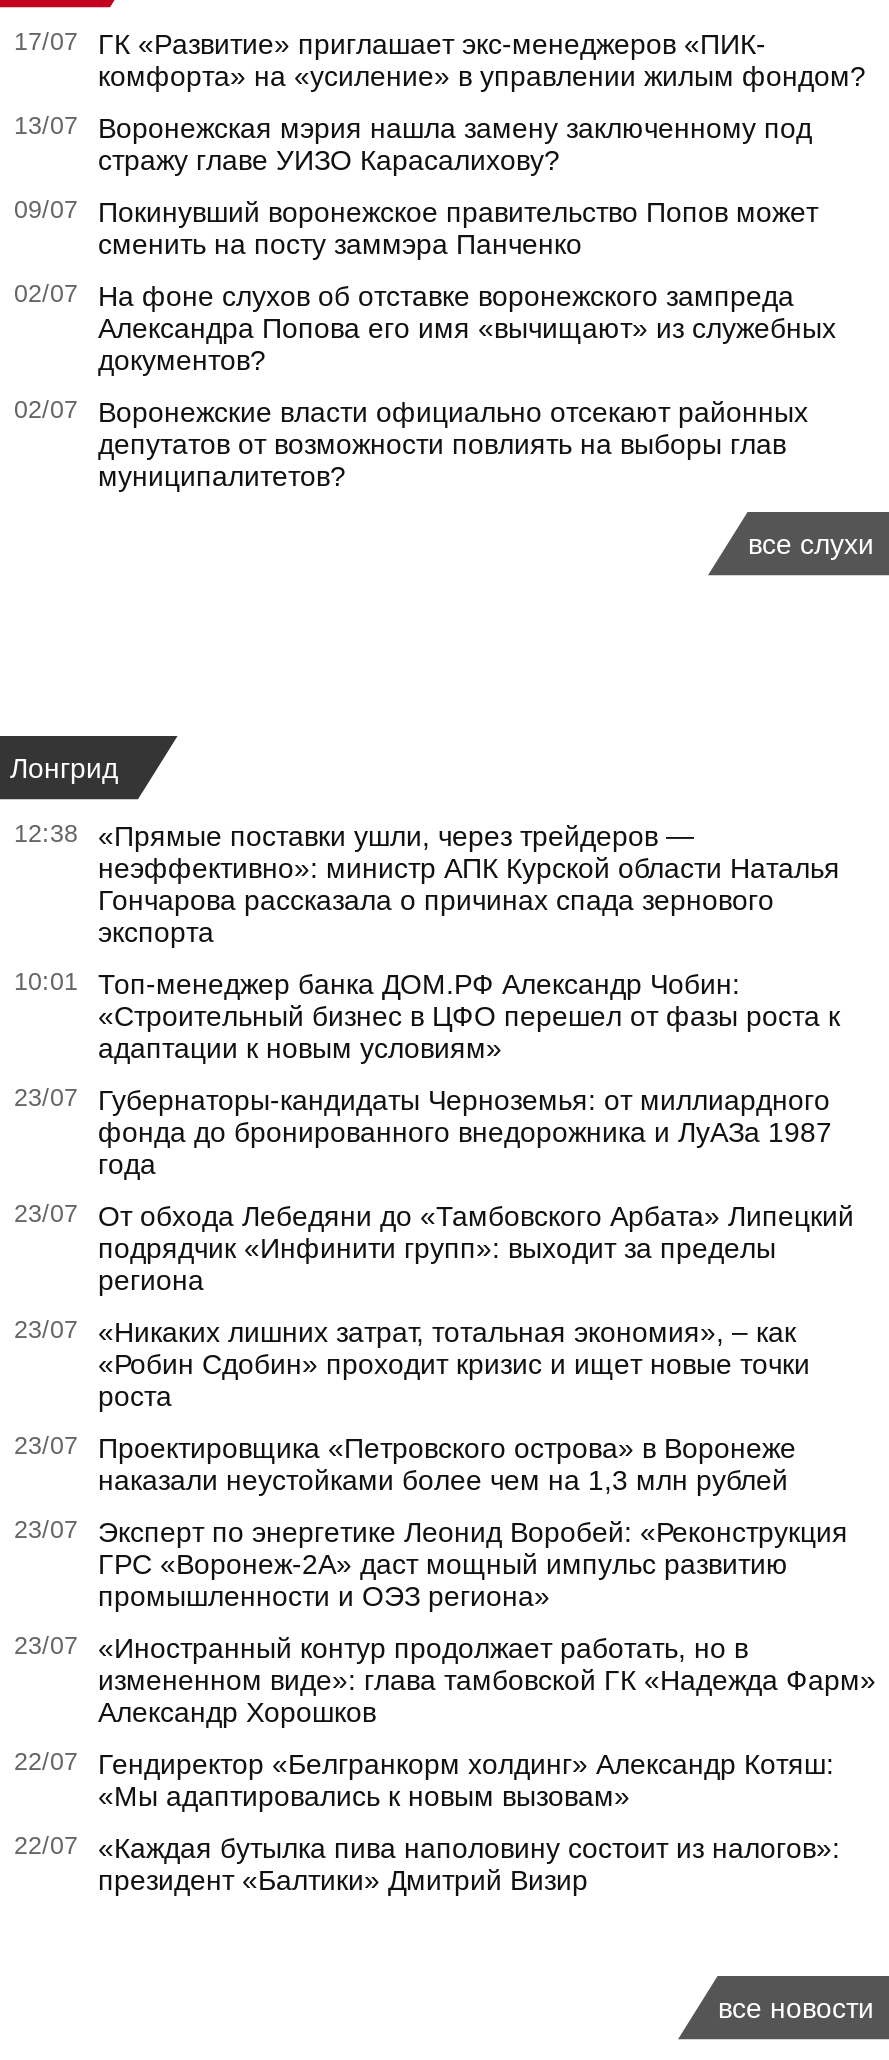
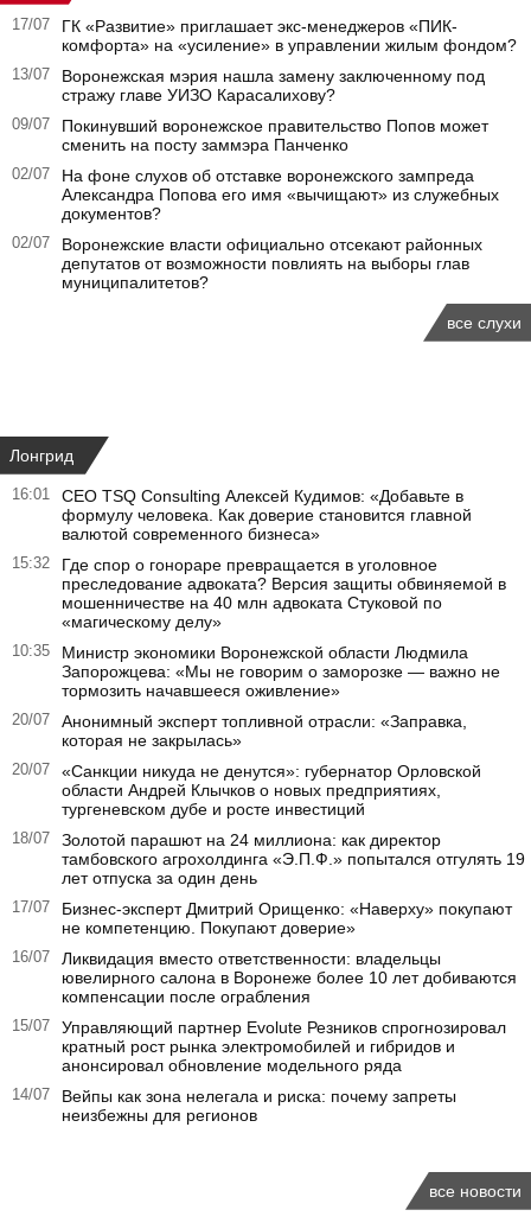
- 12:38
- «Прямые поставки ушли, через трейдеров —
- неэффективно»: министр АПК Курской области Наталья
- Гончарова рассказала о причинах спада зернового
- экспорта
+ 16:01
+ СЕО TSQ Consulting Алексей Кудимов: «Добавьте в
+ формулу человека. Как доверие становится главной
+ валютой современного бизнеса»

- 10:01
- Топ-менеджер банка ДОМ.РФ Александр Чобин:
- «Строительный бизнес в ЦФО перешел от фазы роста к
- адаптации к новым условиям»
+ 15:32
+ Где спор о гонораре превращается в уголовное
+ преследование адвоката? Версия защиты обвиняемой в
+ мошенничестве на 40 млн адвоката Стуковой по
+ «магическому делу»

- 23/07
- Губернаторы‑кандидаты Черноземья: от миллиардного
- фонда до бронированного внедорожника и ЛуАЗа 1987
- года
+ 10:35
+ Министр экономики Воронежской области Людмила
+ Запорожцева: «Мы не говорим о заморозке — важно не
+ тормозить начавшееся оживление»

- 23/07
- От обхода Лебедяни до «Тамбовского Арбата» Липецкий
- подрядчик «Инфинити групп»: выходит за пределы
- региона
+ 20/07
+ Анонимный эксперт топливной отрасли: «Заправка,
+ которая не закрылась»

- 23/07
- «Никаких лишних затрат, тотальная экономия», – как
- «Робин Сдобин» проходит кризис и ищет новые точки
- роста
+ 20/07
+ «Санкции никуда не денутся»: губернатор Орловской
+ области Андрей Клычков о новых предприятиях,
+ тургеневском дубе и росте инвестиций

- 23/07
- Проектировщика «Петровского острова» в Воронеже
- наказали неустойками более чем на 1,3 млн рублей
+ 18/07
+ Золотой парашют на 24 миллиона: как директор
+ тамбовского агрохолдинга «Э.П.Ф.» попытался отгулять 19
+ лет отпуска за один день

- 23/07
- Эксперт по энергетике Леонид Воробей: «Реконструкция
- ГРС «Воронеж‑2А» даст мощный импульс развитию
- промышленности и ОЭЗ региона»
+ 17/07
+ Бизнес-эксперт Дмитрий Орищенко: «Наверху» покупают
+ не компетенцию. Покупают доверие»

- 23/07
- «Иностранный контур продолжает работать, но в
- измененном виде»: глава тамбовской ГК «Надежда Фарм»
- Александр Хорошков
+ 16/07
+ Ликвидация вместо ответственности: владельцы
+ ювелирного салона в Воронеже более 10 лет добиваются
+ компенсации после ограбления

- 22/07
- Гендиректор «Белгранкорм холдинг» Александр Котяш:
- «Мы адаптировались к новым вызовам»
+ 15/07
+ Управляющий партнер Evolute Резников спрогнозировал
+ кратный рост рынка электромобилей и гибридов и
+ анонсировал обновление модельного ряда

- 22/07
- «Каждая бутылка пива наполовину состоит из налогов»:
- президент «Балтики» Дмитрий Визир
+ 14/07
+ Вейпы как зона нелегала и риска: почему запреты
+ неизбежны для регионов
